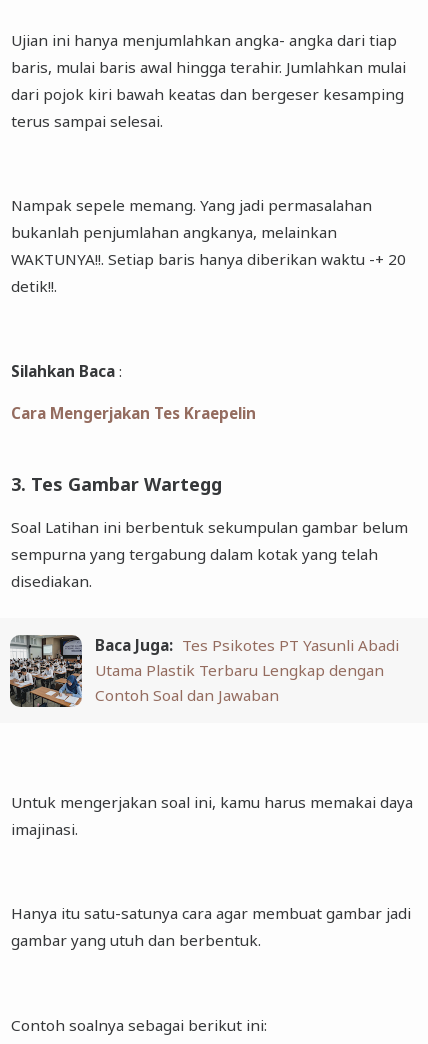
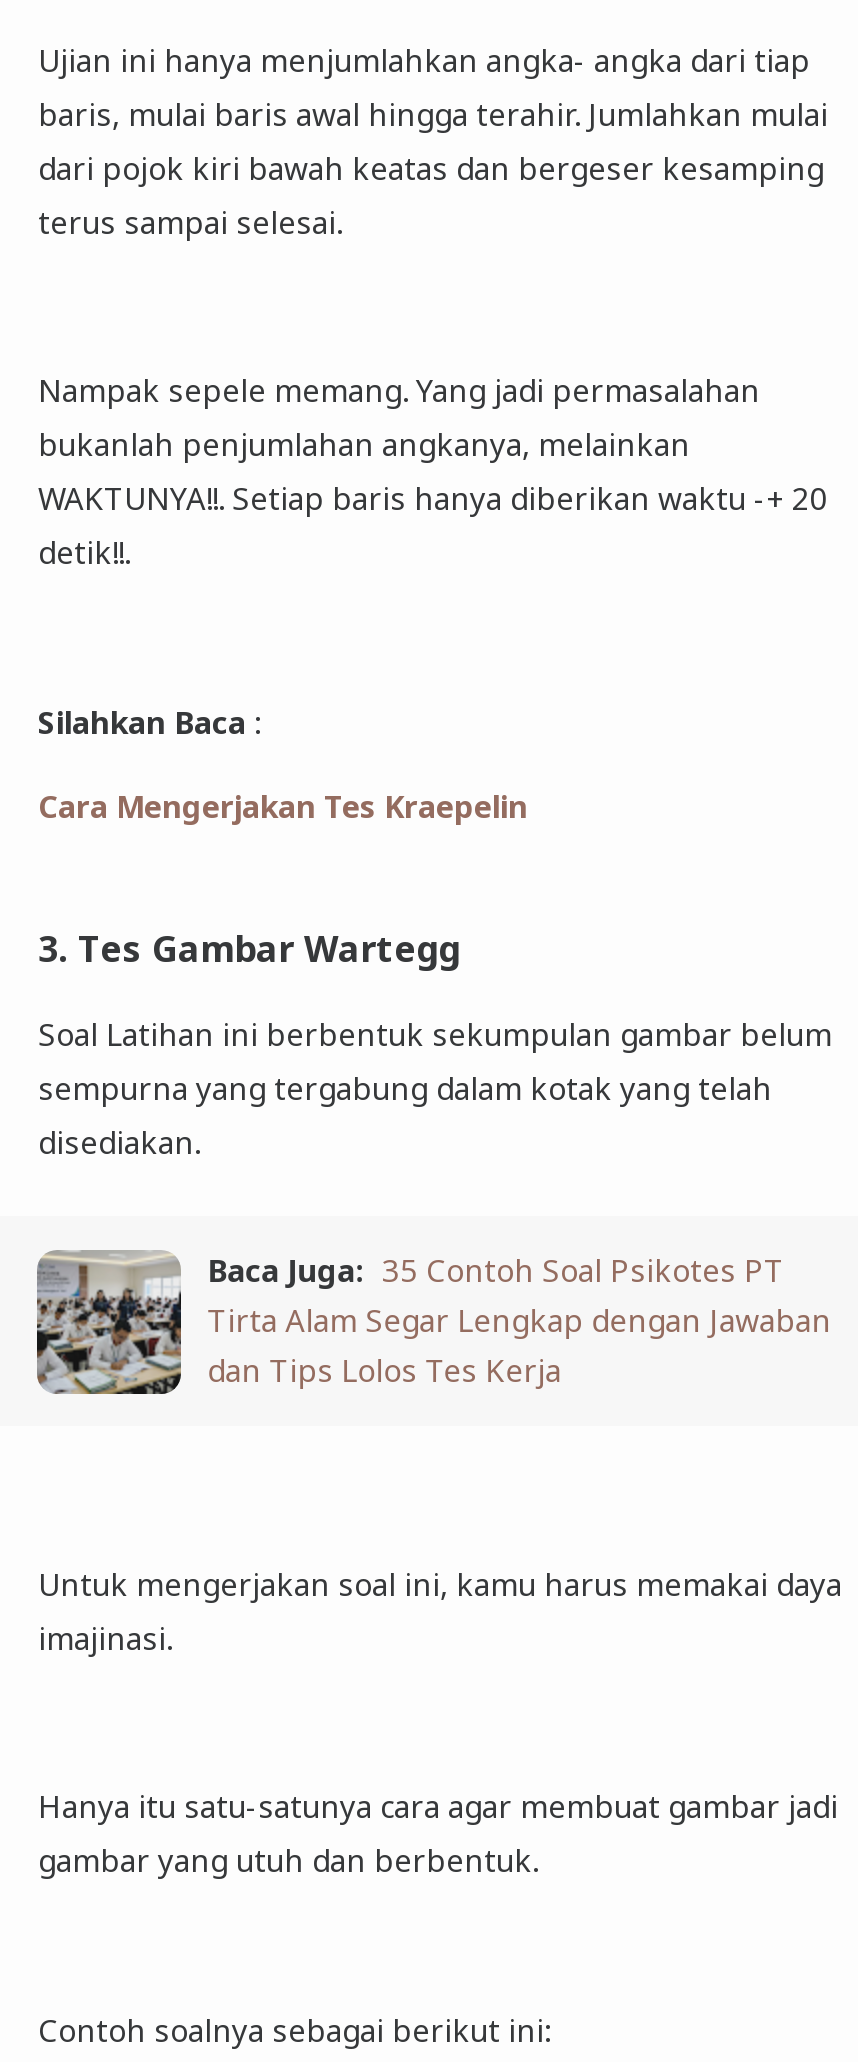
- [image]
- Baca Juga: Tes Psikotes PT Yasunli Abadi
- Utama Plastik Terbaru Lengkap dengan
- Contoh Soal dan Jawaban
+ [image]
+ Baca Juga: 35 Contoh Soal Psikotes PT
+ Tirta Alam Segar Lengkap dengan Jawaban
+ dan Tips Lolos Tes Kerja
